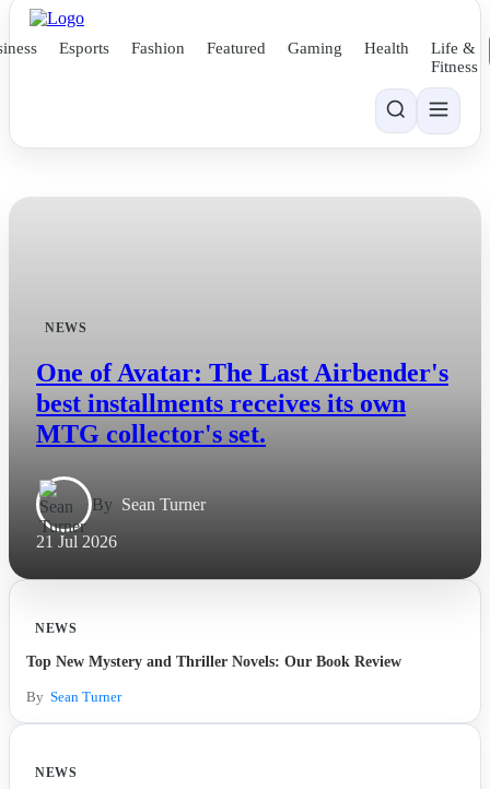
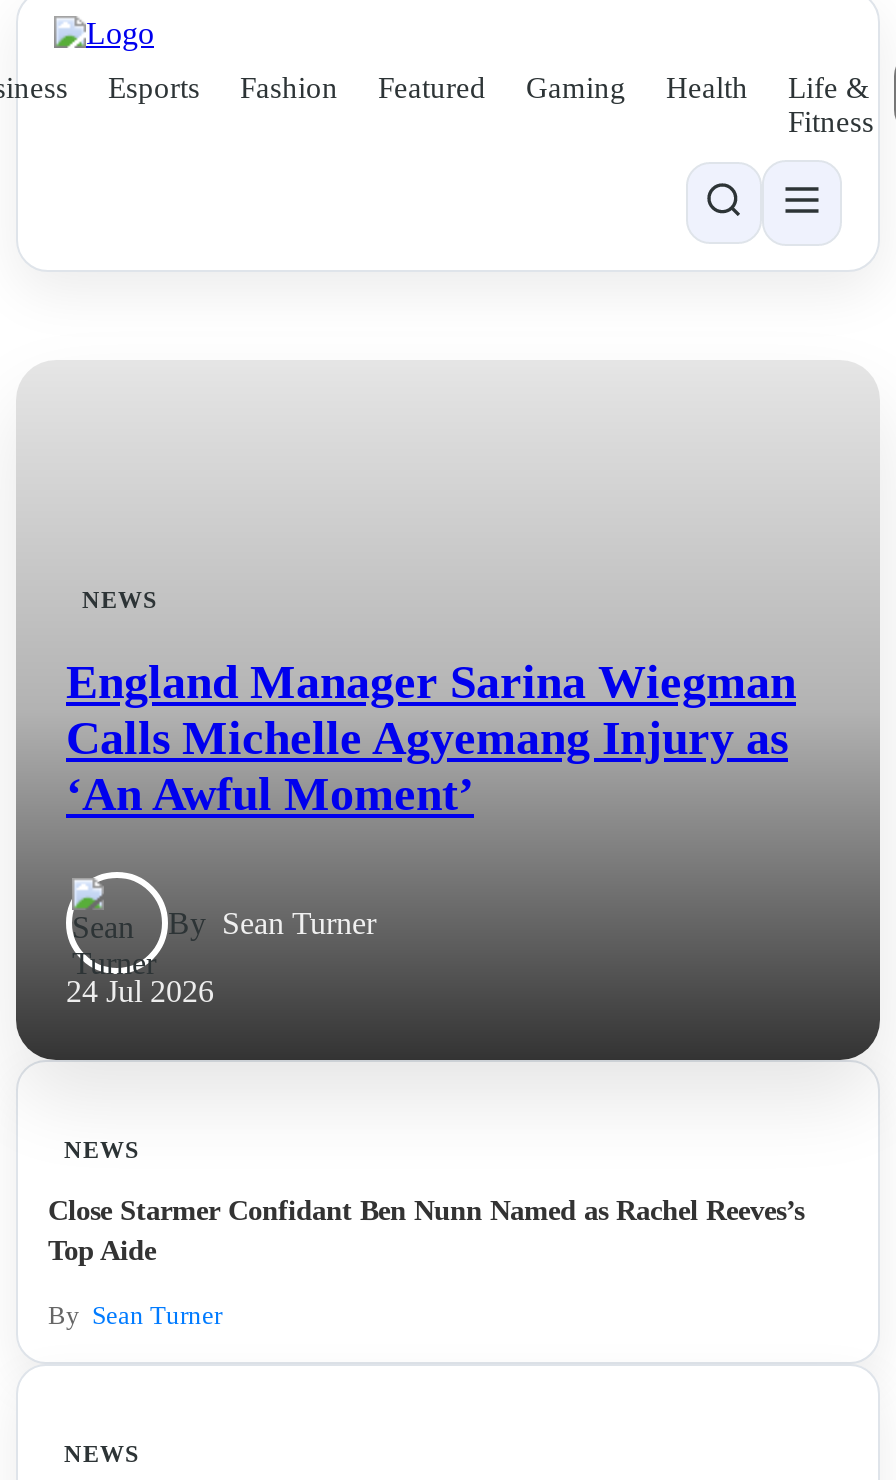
- One of Avatar: The Last Airbender's
- best installments receives its own
- MTG collector's set.
+ England Manager Sarina Wiegman
+ Calls Michelle Agyemang Injury as
+ ‘An Awful Moment’

- 21 Jul 2026
+ 24 Jul 2026

- Top New Mystery and Thriller Novels: Our Book Review
+ Close Starmer Confidant Ben Nunn Named as Rachel Reeves’s
+ Top Aide
